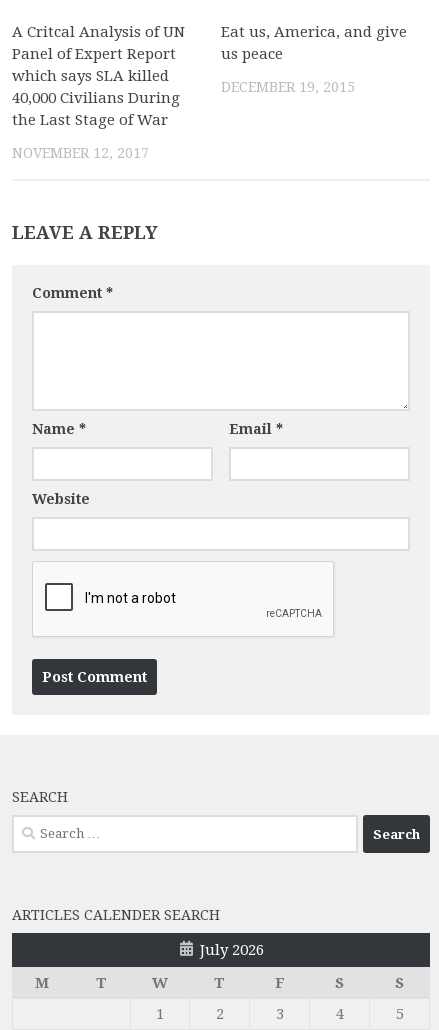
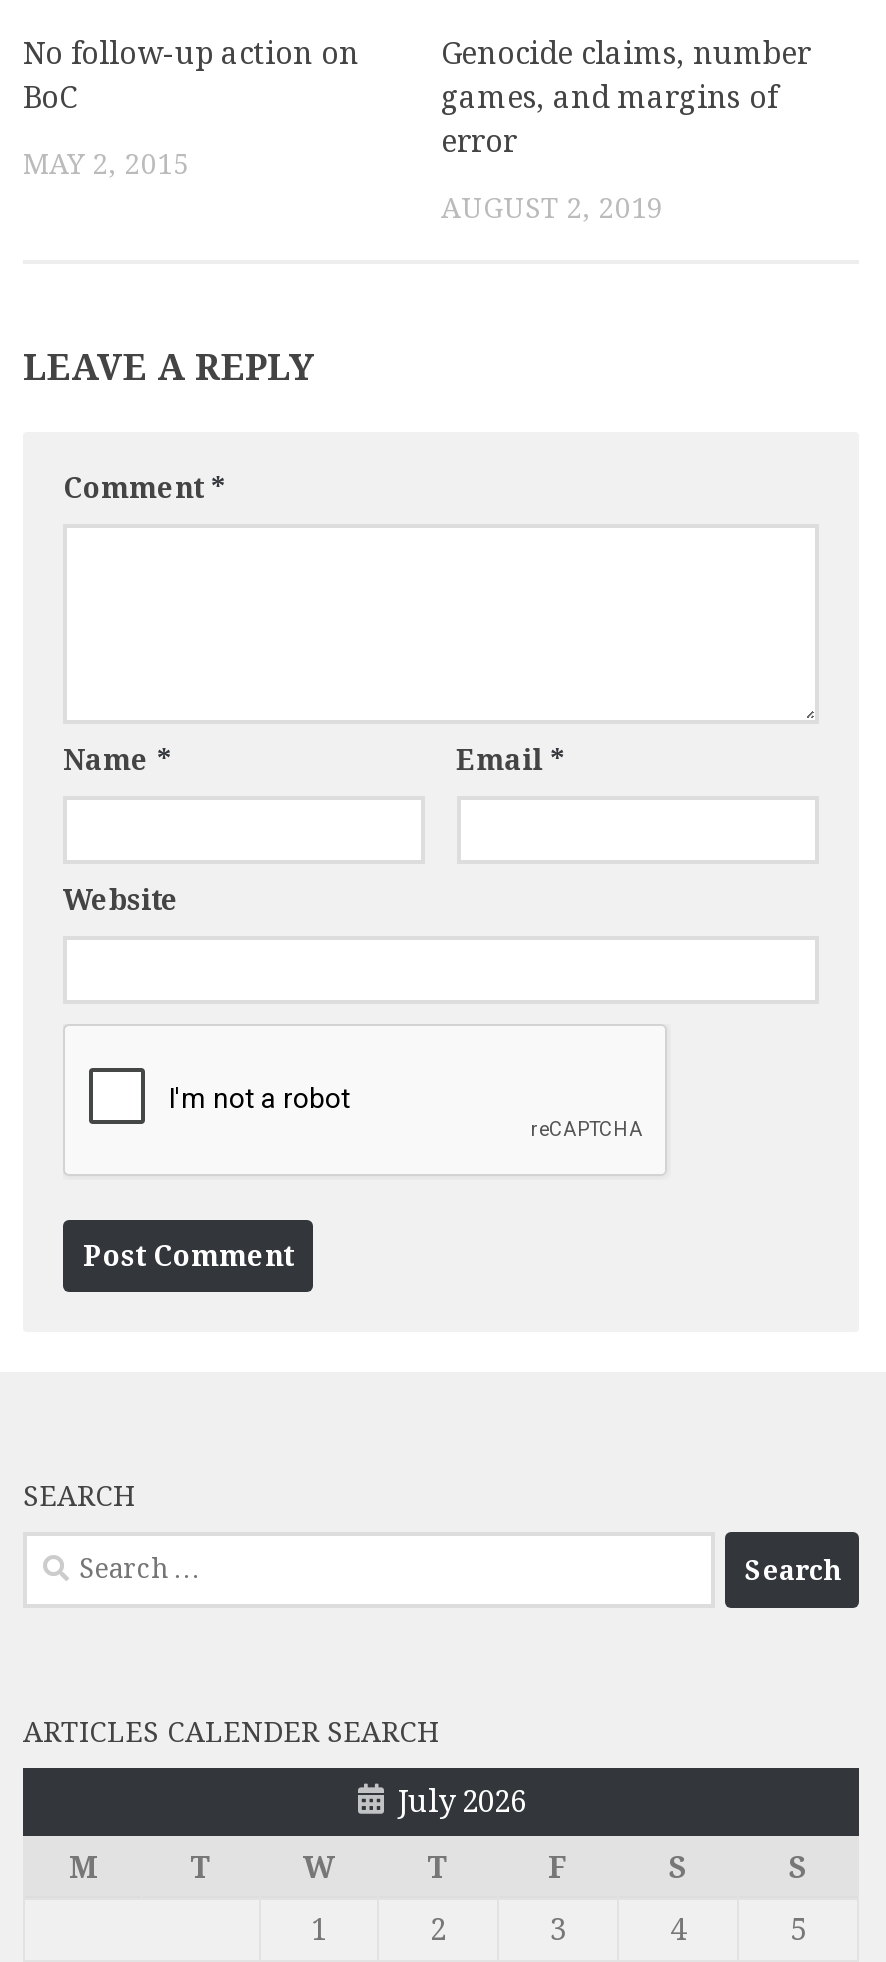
- A Critcal Analysis of UN
- Panel of Expert Report
- which says SLA killed
- 40,000 Civilians During
- the Last Stage of War
+ No follow-up action on
+ BoC

- Eat us, America, and give
- us peace
+ Genocide claims, number
+ games, and margins of
+ error

- DECEMBER 19, 2015
+ AUGUST 2, 2019

- NOVEMBER 12, 2017
+ MAY 2, 2015
